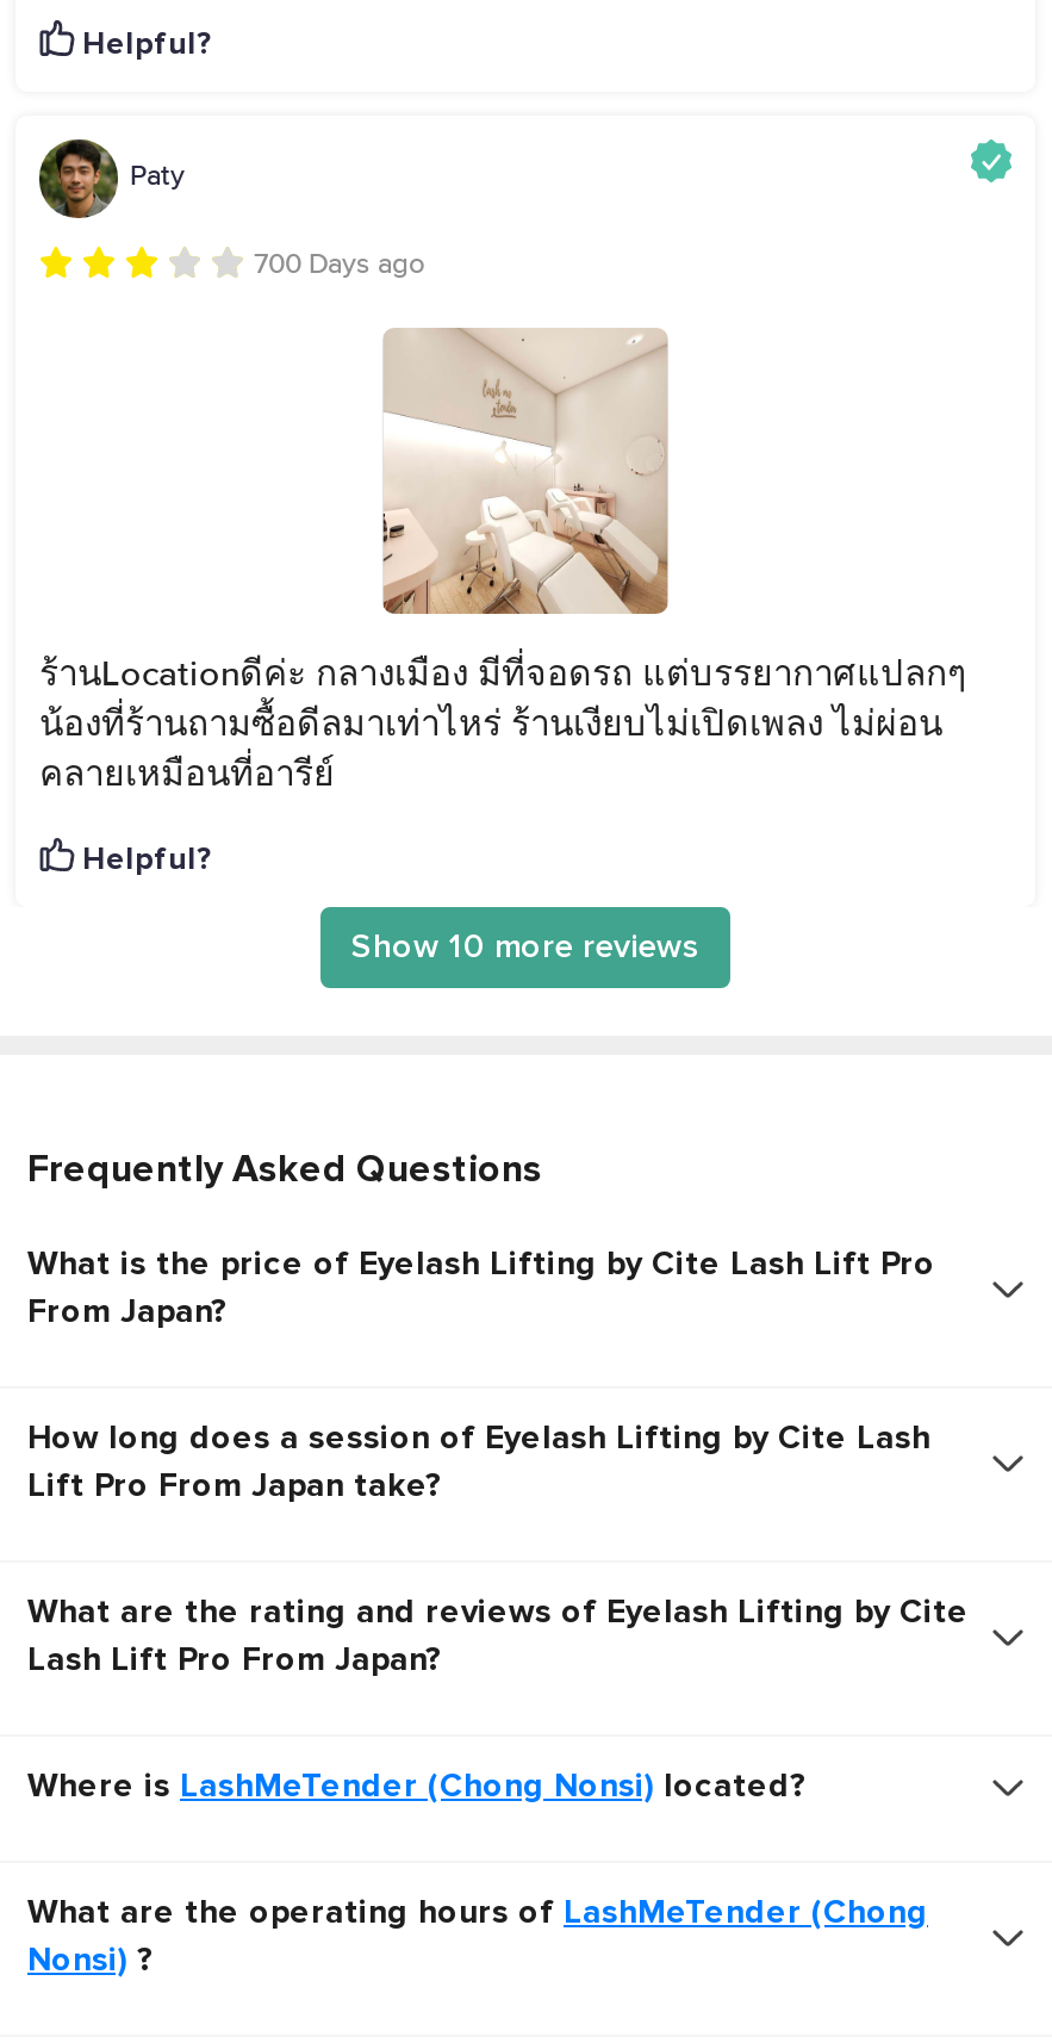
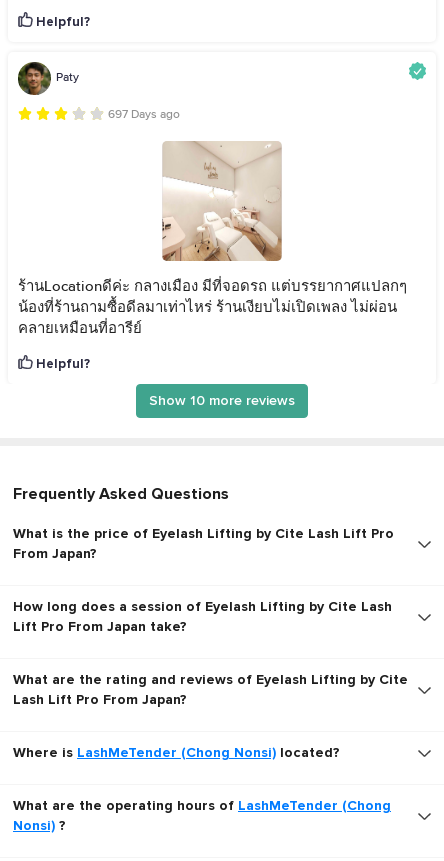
- 700 Days ago
+ 697 Days ago
